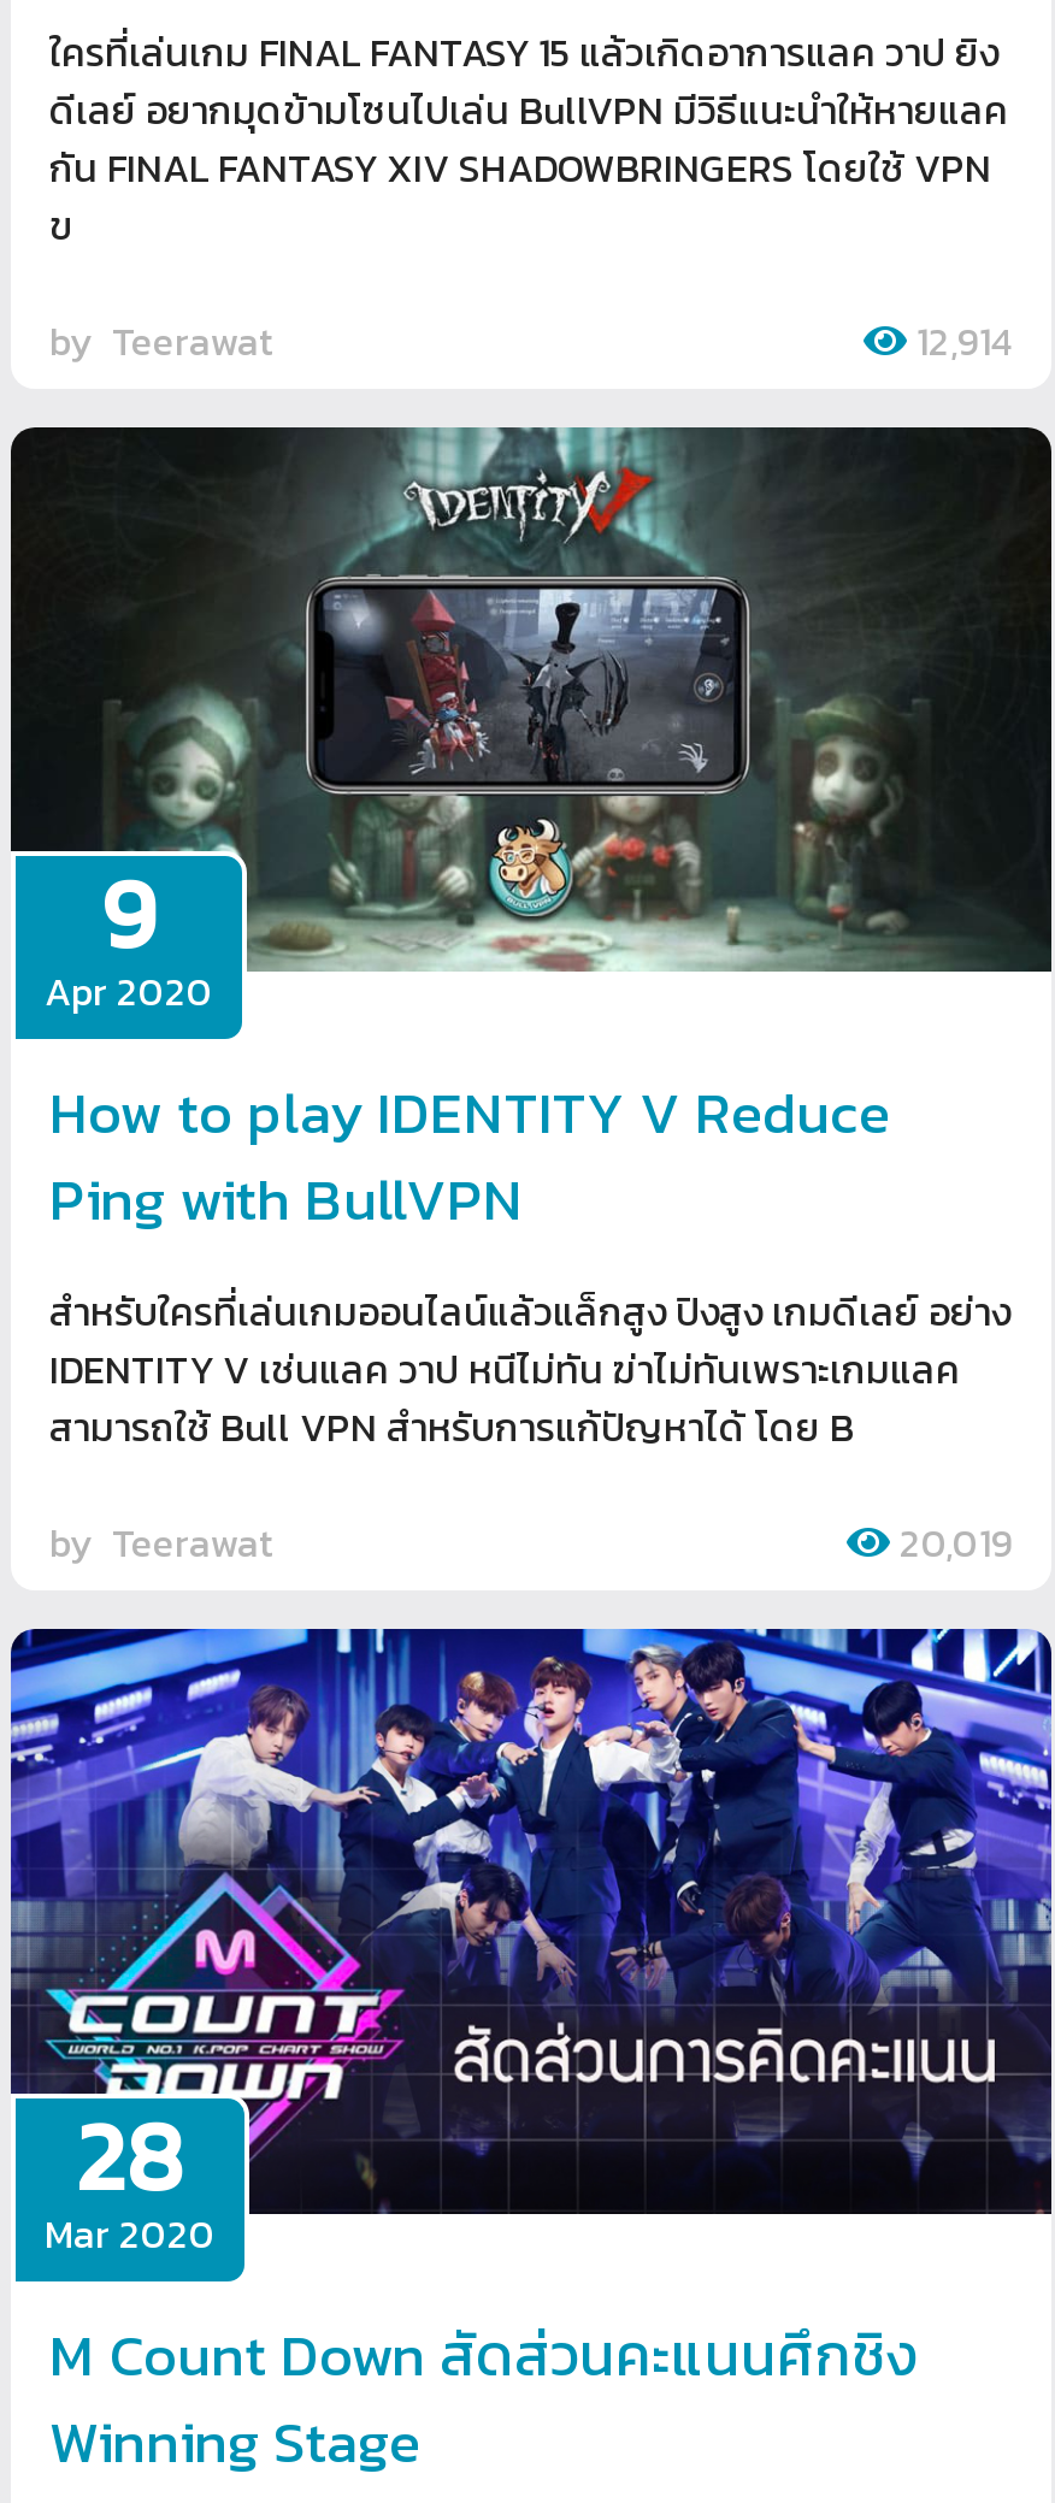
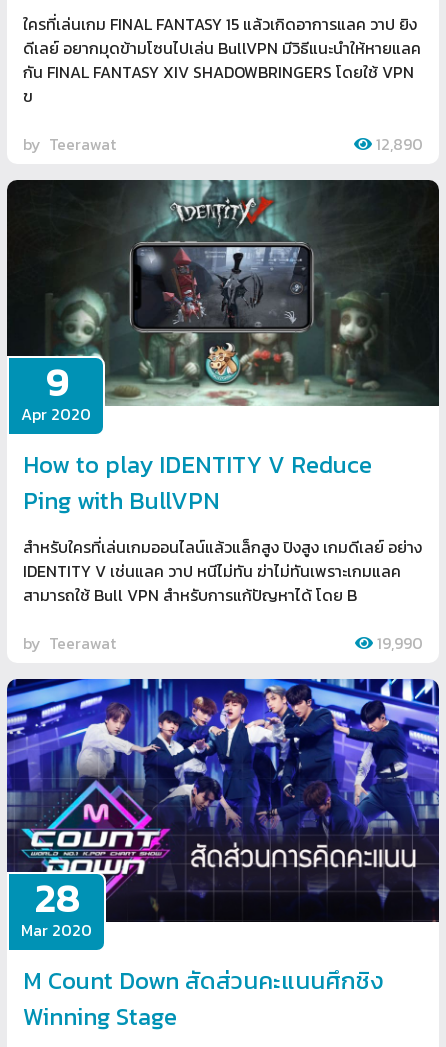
- 12,914
+ 12,890

- 20,019
+ 19,990
